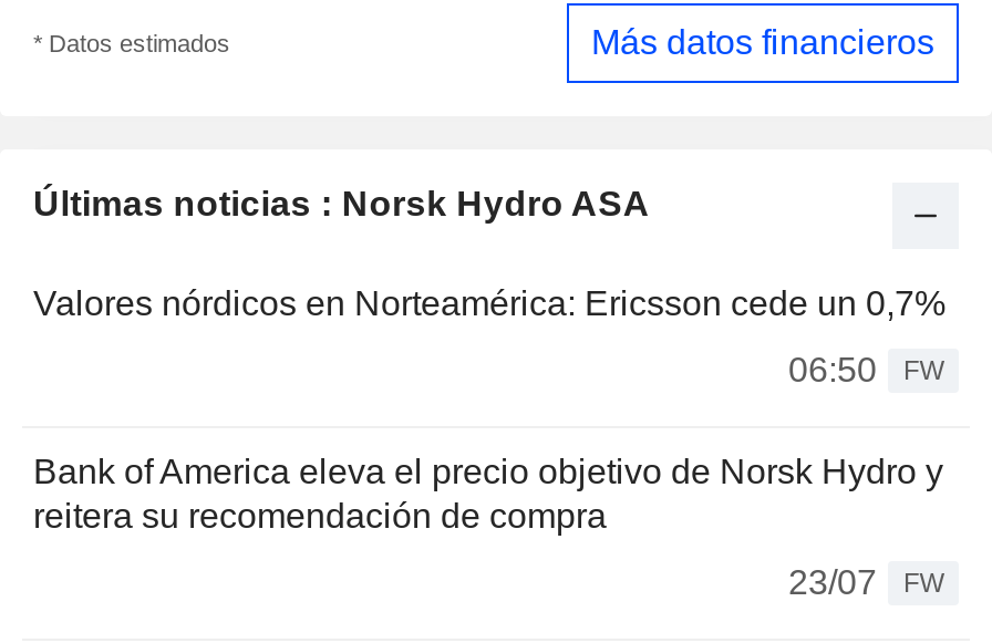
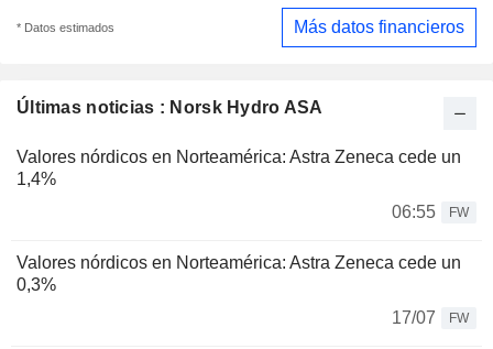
- Valores nórdicos en Norteamérica: Ericsson cede un 0,7%
+ Valores nórdicos en Norteamérica: Astra Zeneca cede un
+ 1,4%

- 06:50 FW
+ 06:55 FW

- Bank of America eleva el precio objetivo de Norsk Hydro y
- reitera su recomendación de compra
+ Valores nórdicos en Norteamérica: Astra Zeneca cede un
+ 0,3%

- 23/07 FW
+ 17/07 FW
